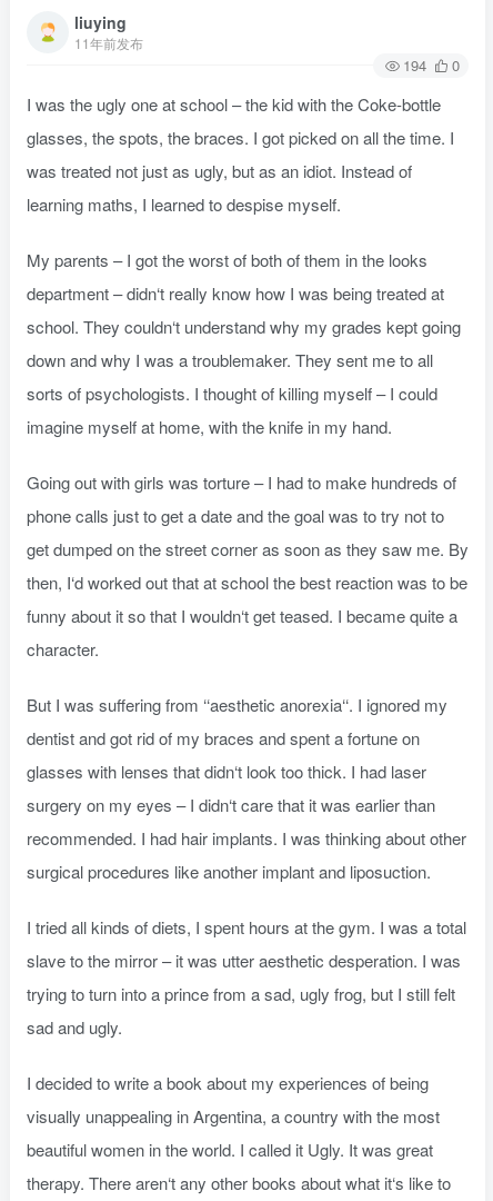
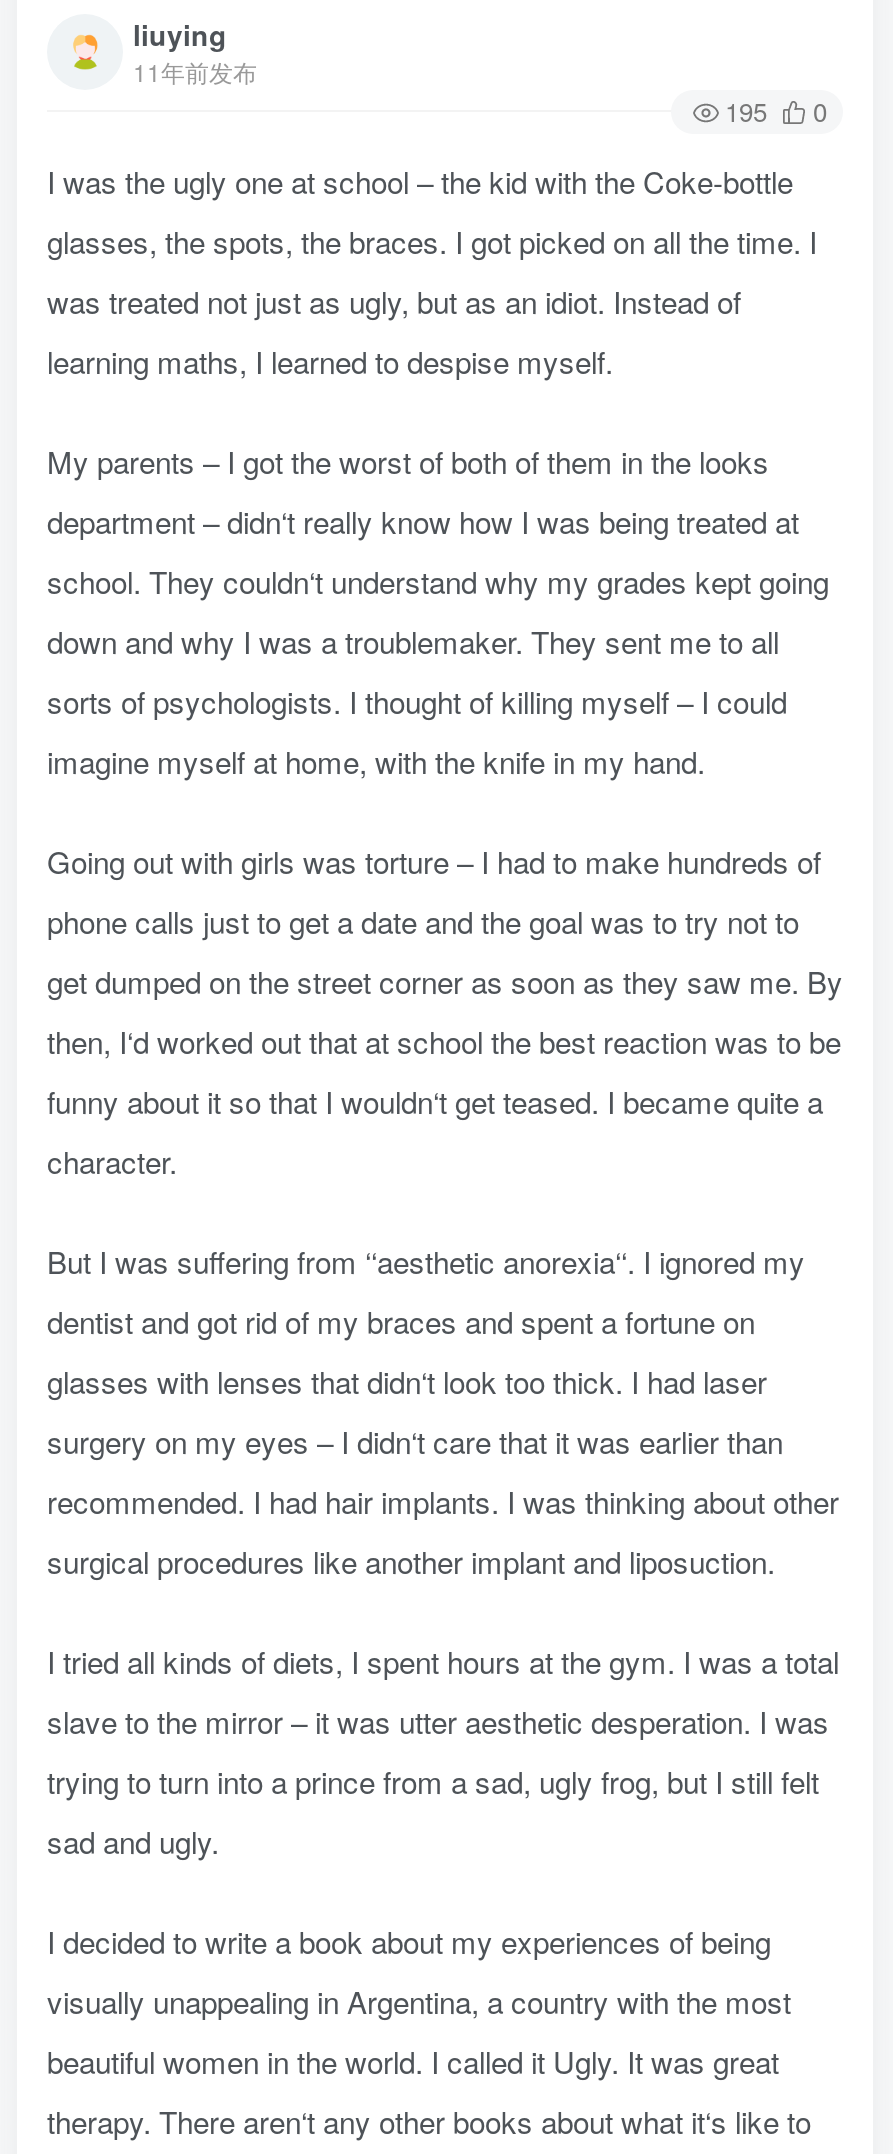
- 194 0
+ 195 0
